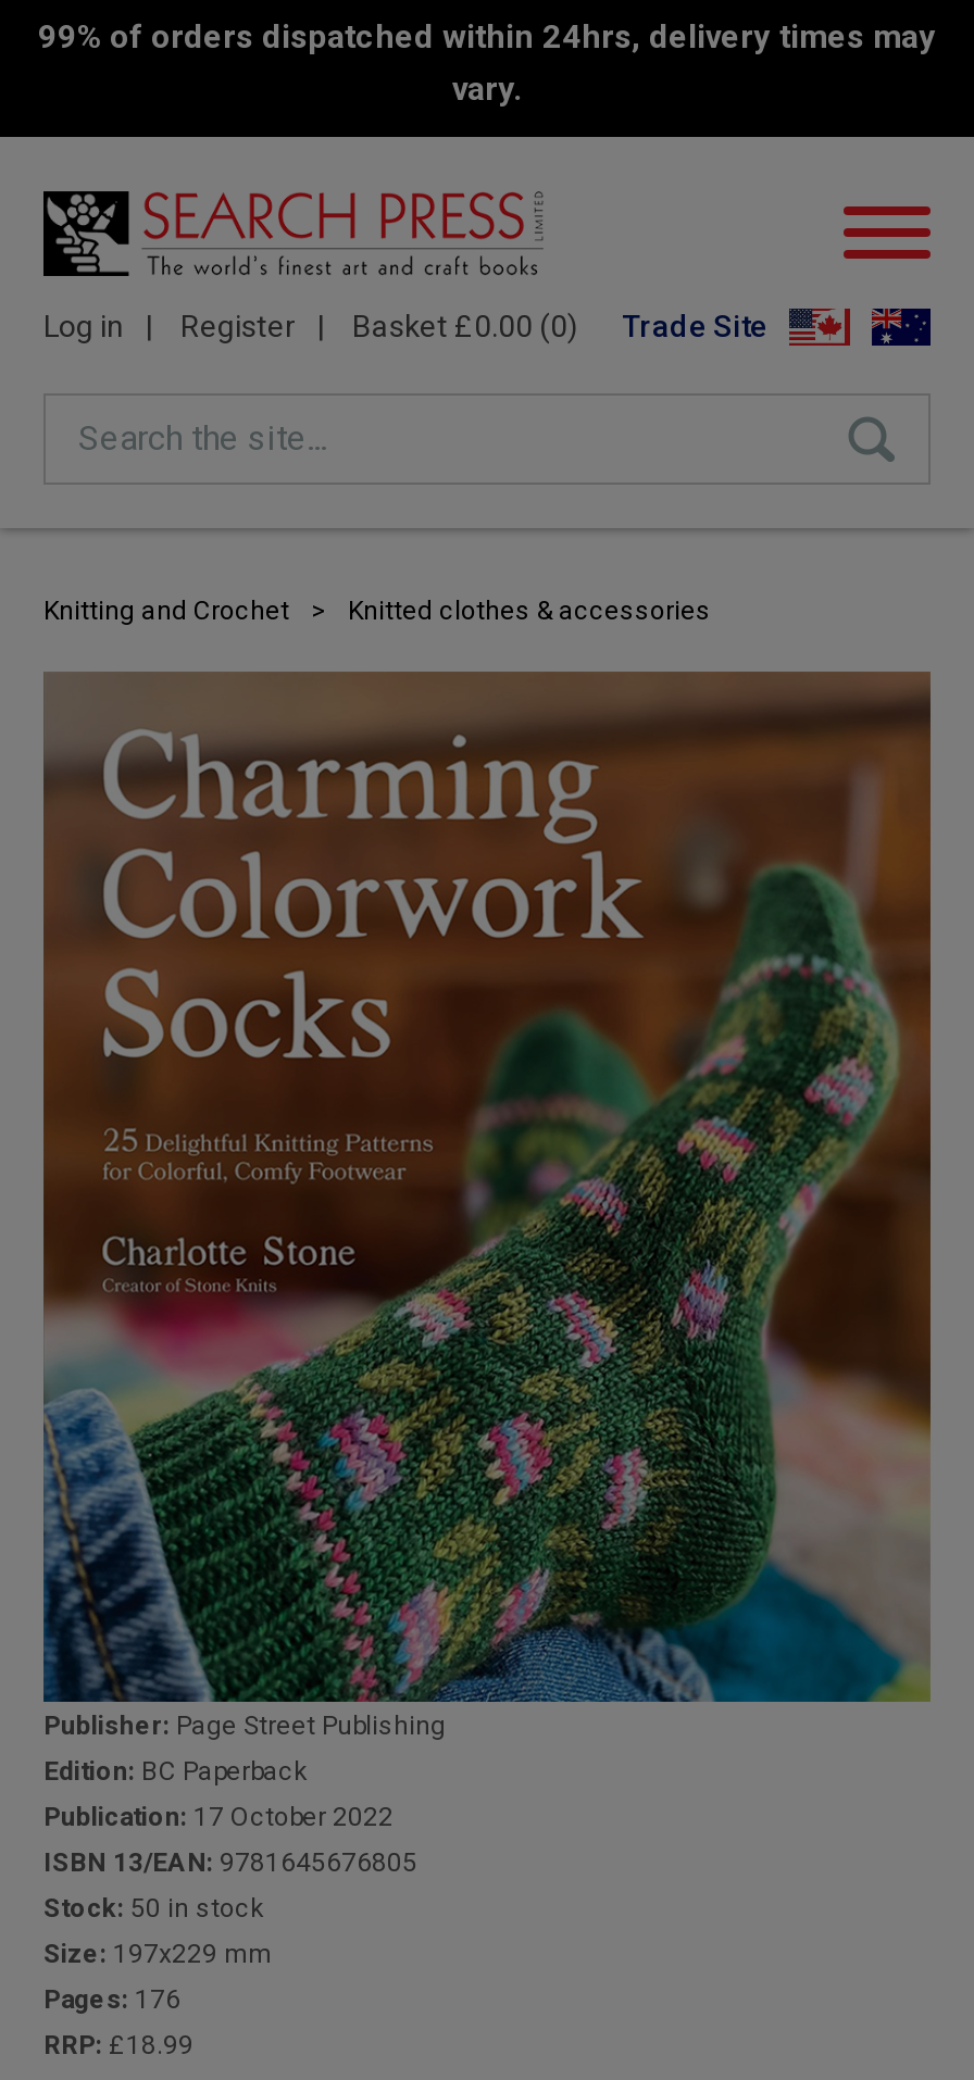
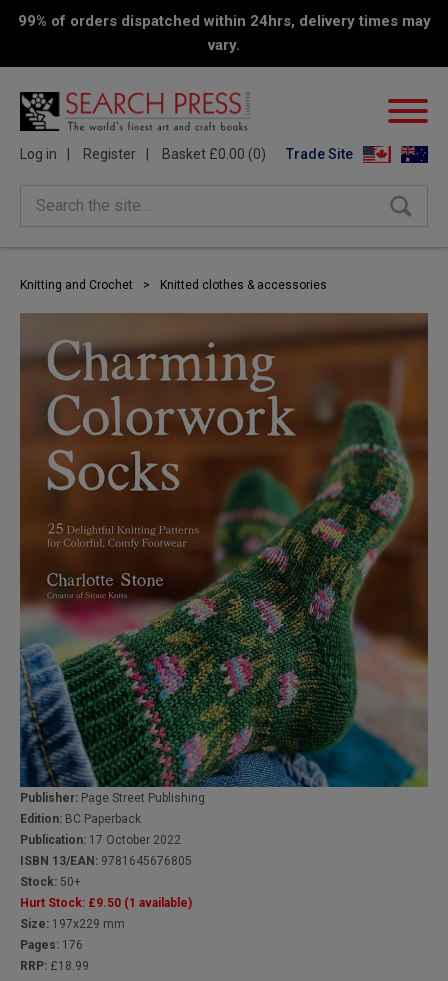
- Stock: 50 in stock
+ Stock: 50+
+ Hurt Stock: £9.50 (1 available)
